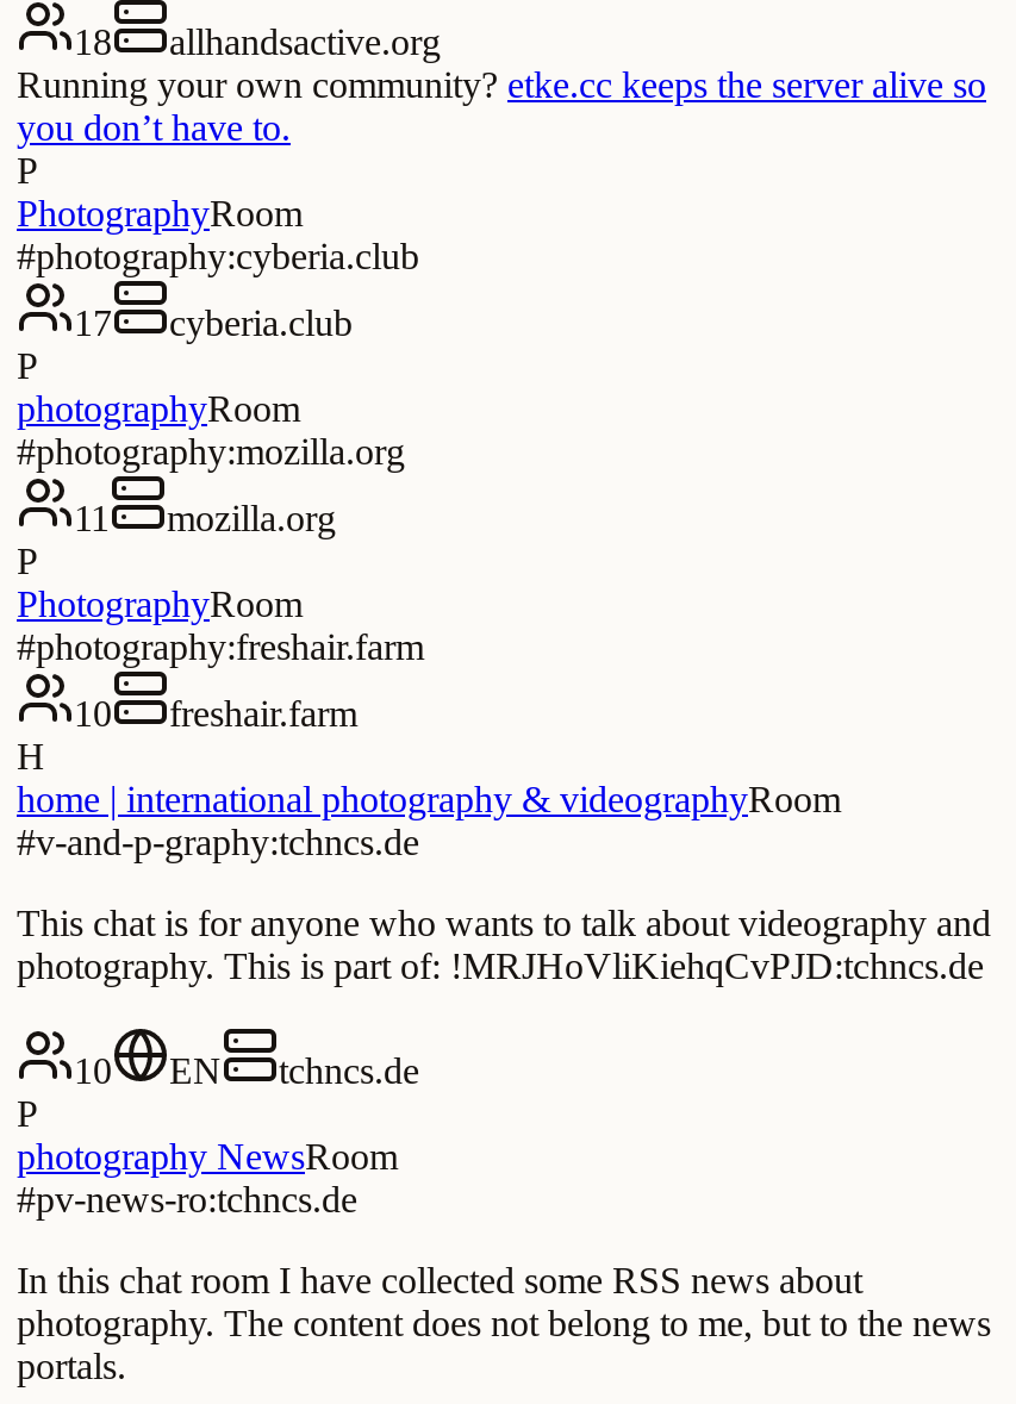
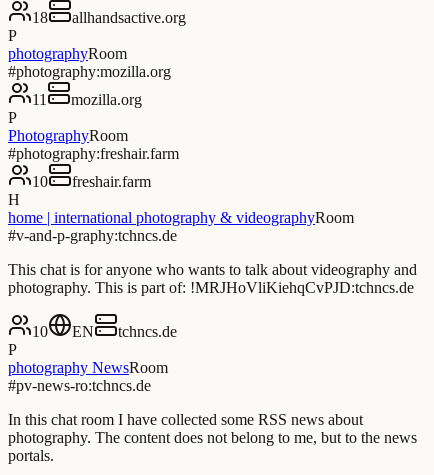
- Running your own community? etke.cc keeps the server alive so
- you don’t have to.
- P
- PhotographyRoom
- #photography:cyberia.club
- 17
- cyberia.club
